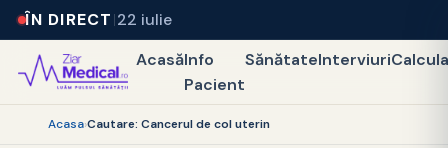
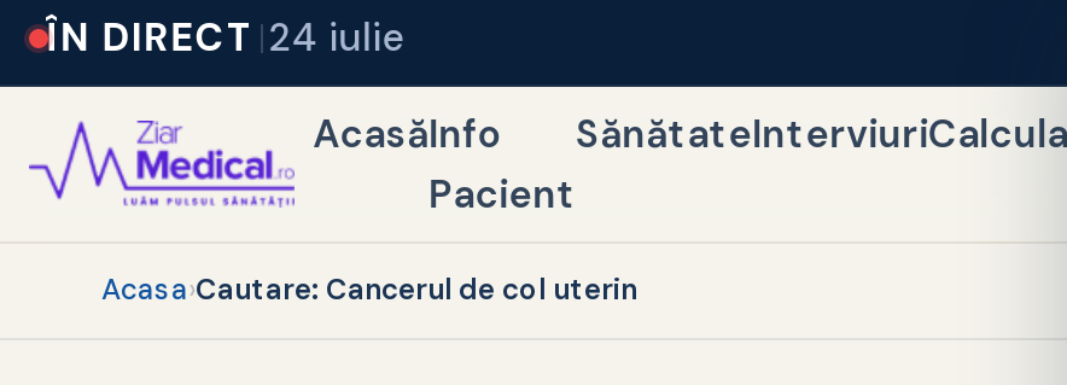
- ÎN DIRECT 22 iulie
+ ÎN DIRECT 24 iulie
